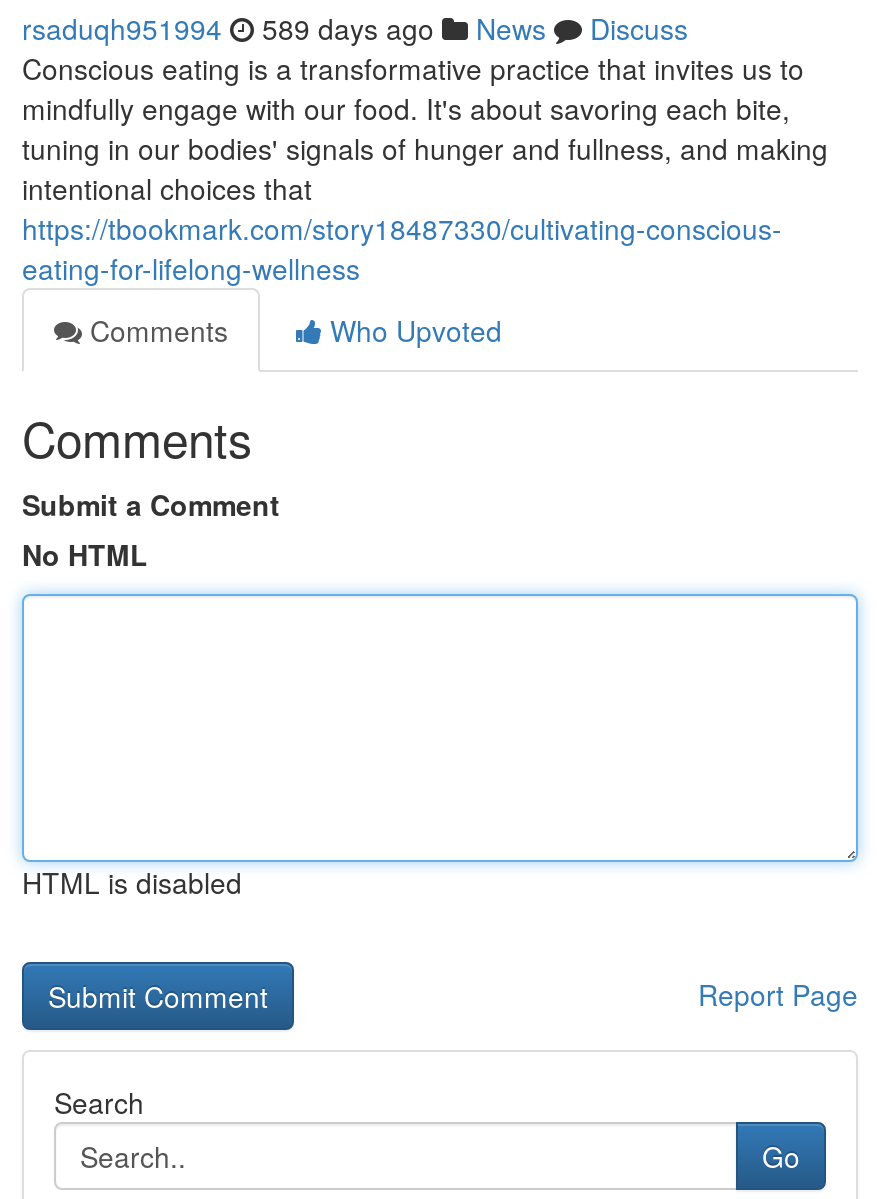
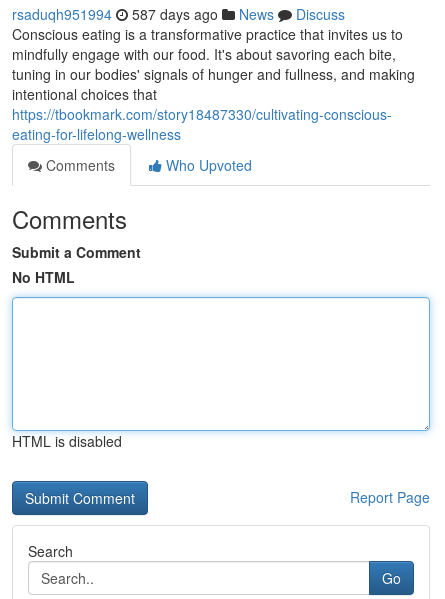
- rsaduqh951994 589 days ago News Discuss
+ rsaduqh951994 587 days ago News Discuss
